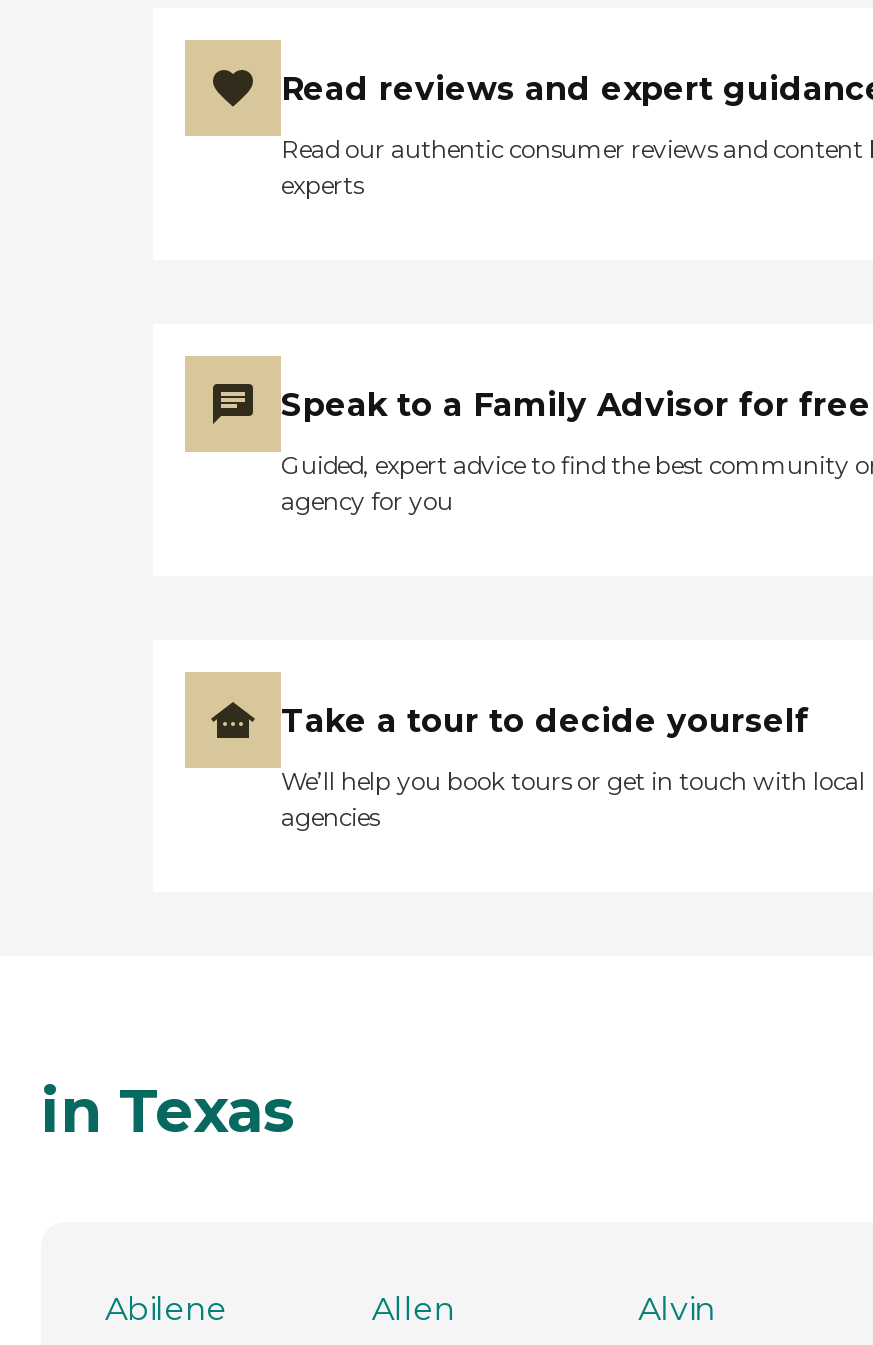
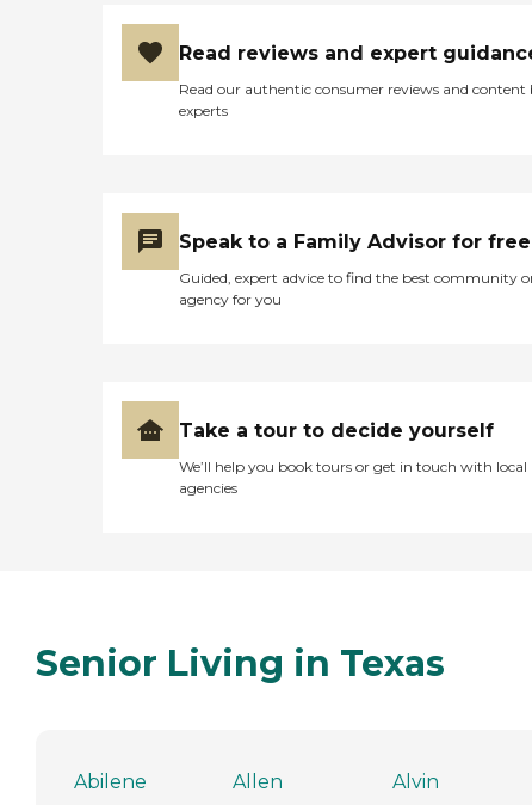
- in Texas
+ Senior Living in Texas
